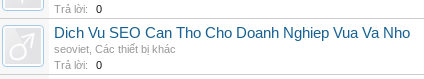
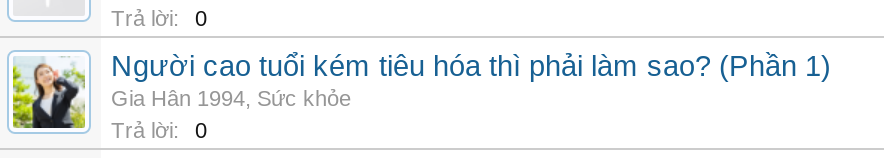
+ [image]

- Dich Vu SEO Can Tho Cho Doanh Nghiep Vua Va Nho
- seoviet, Các thiết bị khác
+ Người cao tuổi kém tiêu hóa thì phải làm sao? (Phần 1)
+ Gia Hân 1994, Sức khỏe
